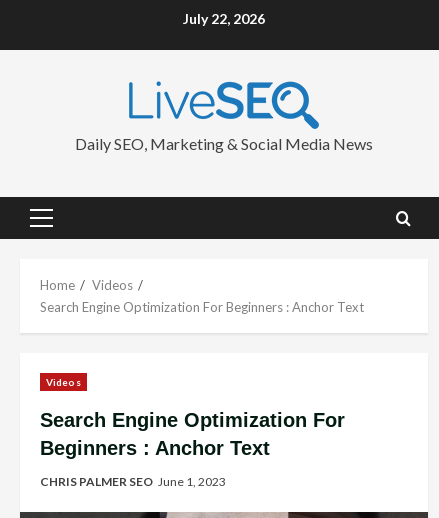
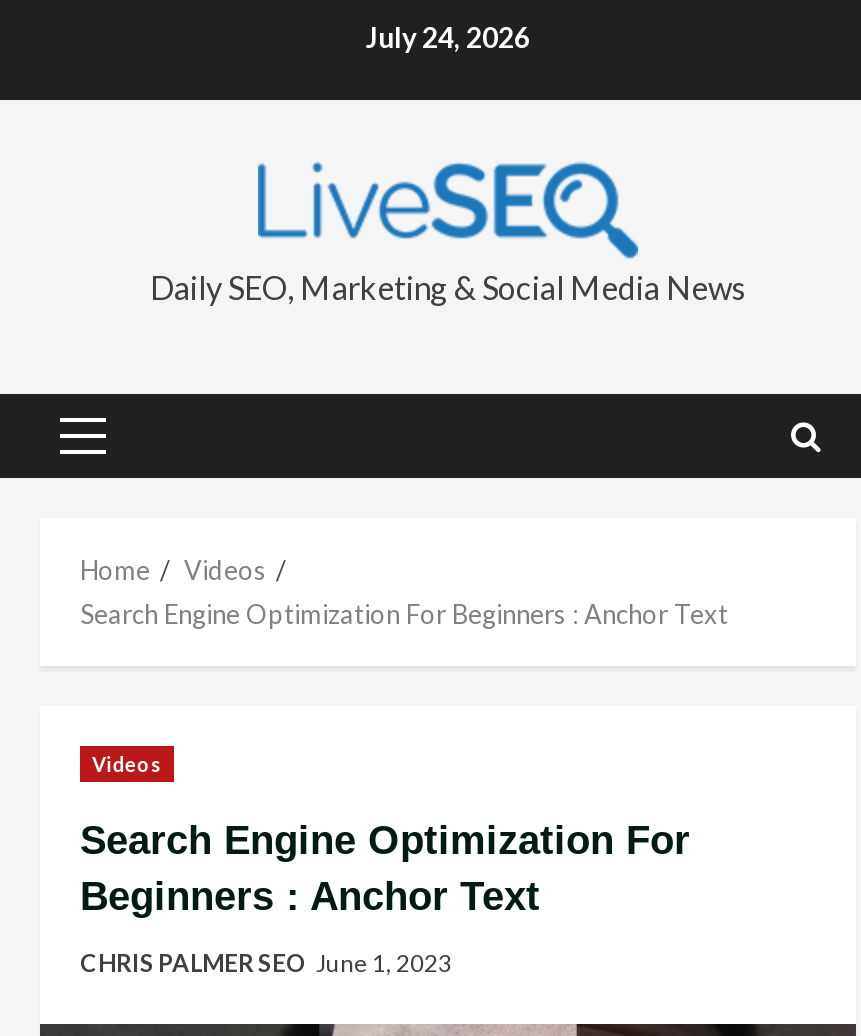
- July 22, 2026
+ July 24, 2026
